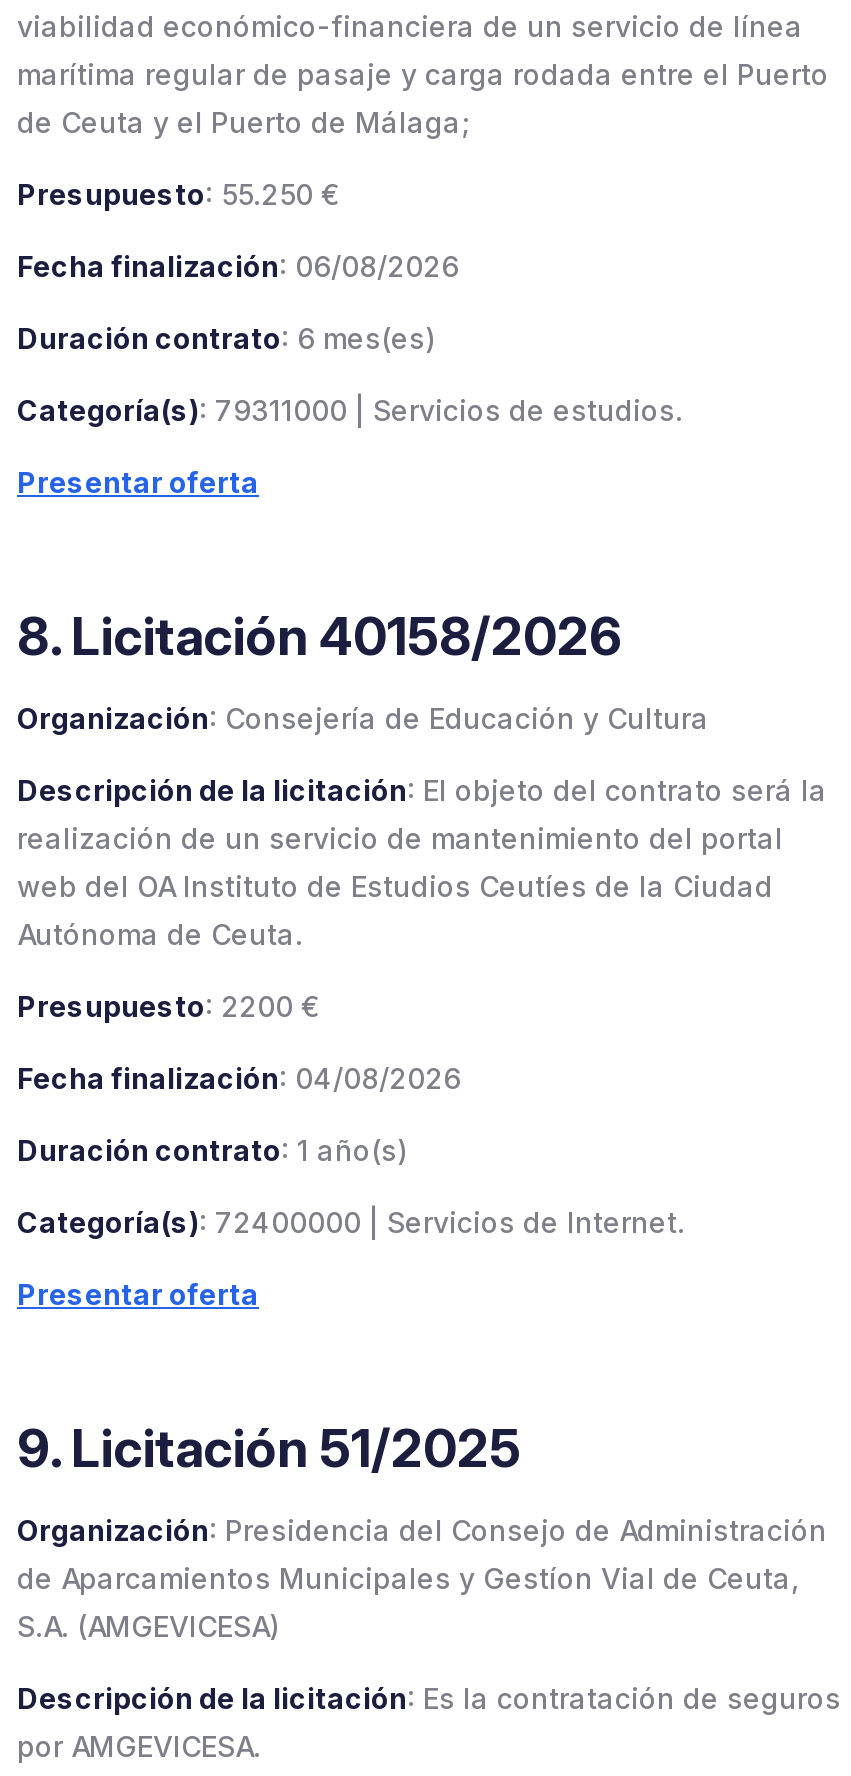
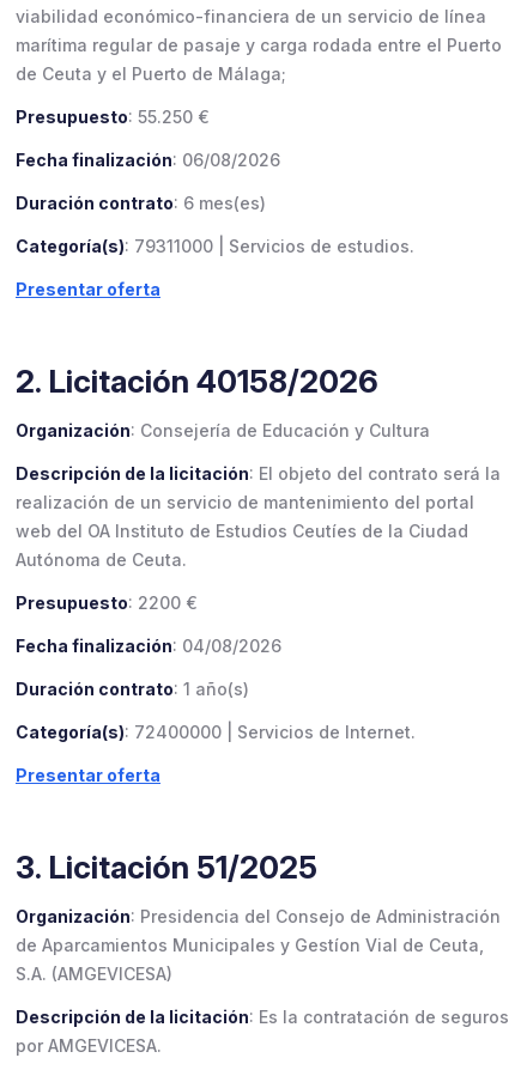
- 8. Licitación 40158/2026
+ 2. Licitación 40158/2026

- 9. Licitación 51/2025
+ 3. Licitación 51/2025
